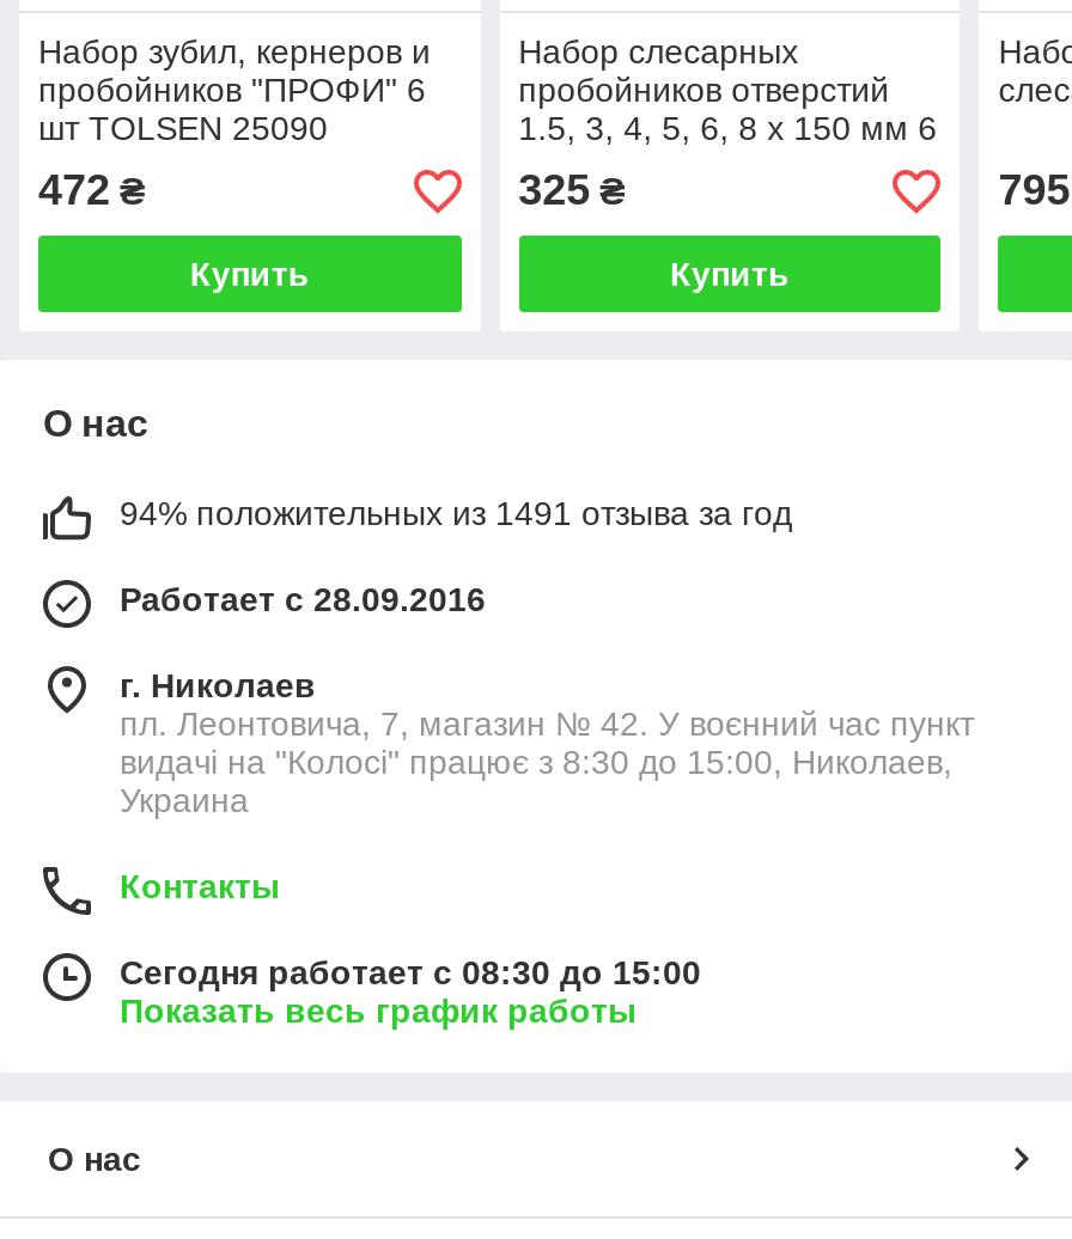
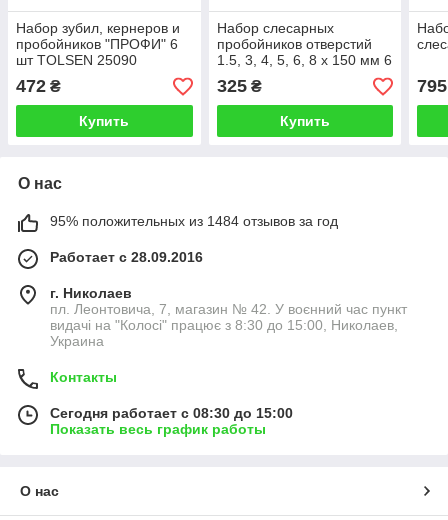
- 94% положительных из 1491 отзыва за год
+ 95% положительных из 1484 отзывов за год
